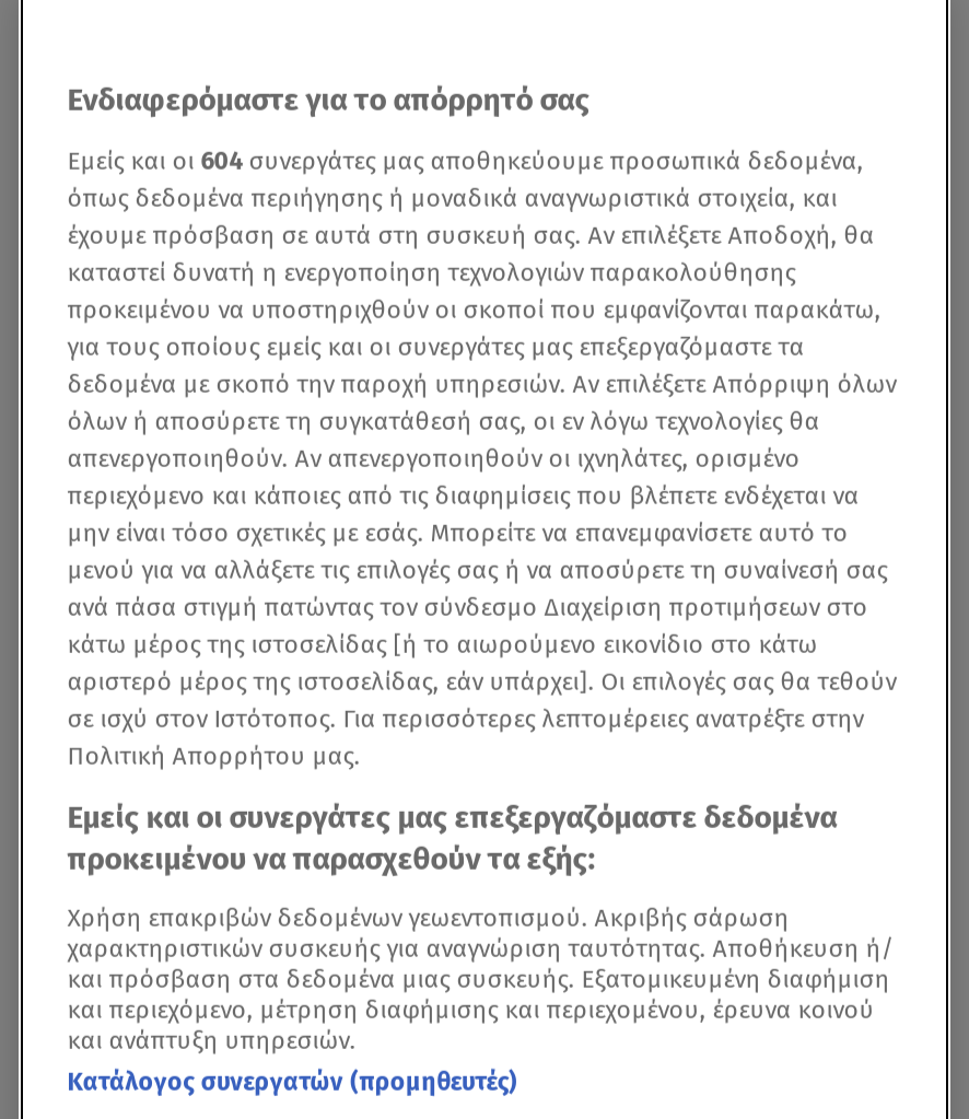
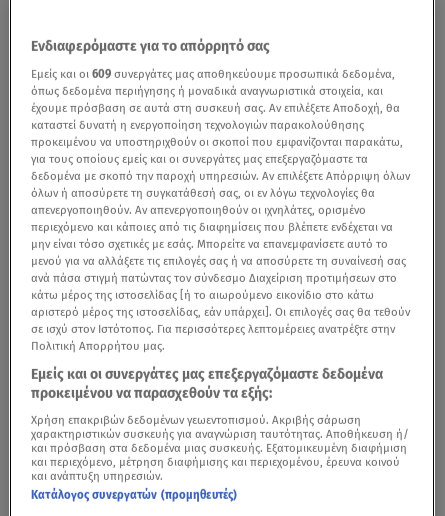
- Εμείς και οι 604 συνεργάτες μας αποθηκεύουμε προσωπικά δεδομένα,
+ Εμείς και οι 609 συνεργάτες μας αποθηκεύουμε προσωπικά δεδομένα,
